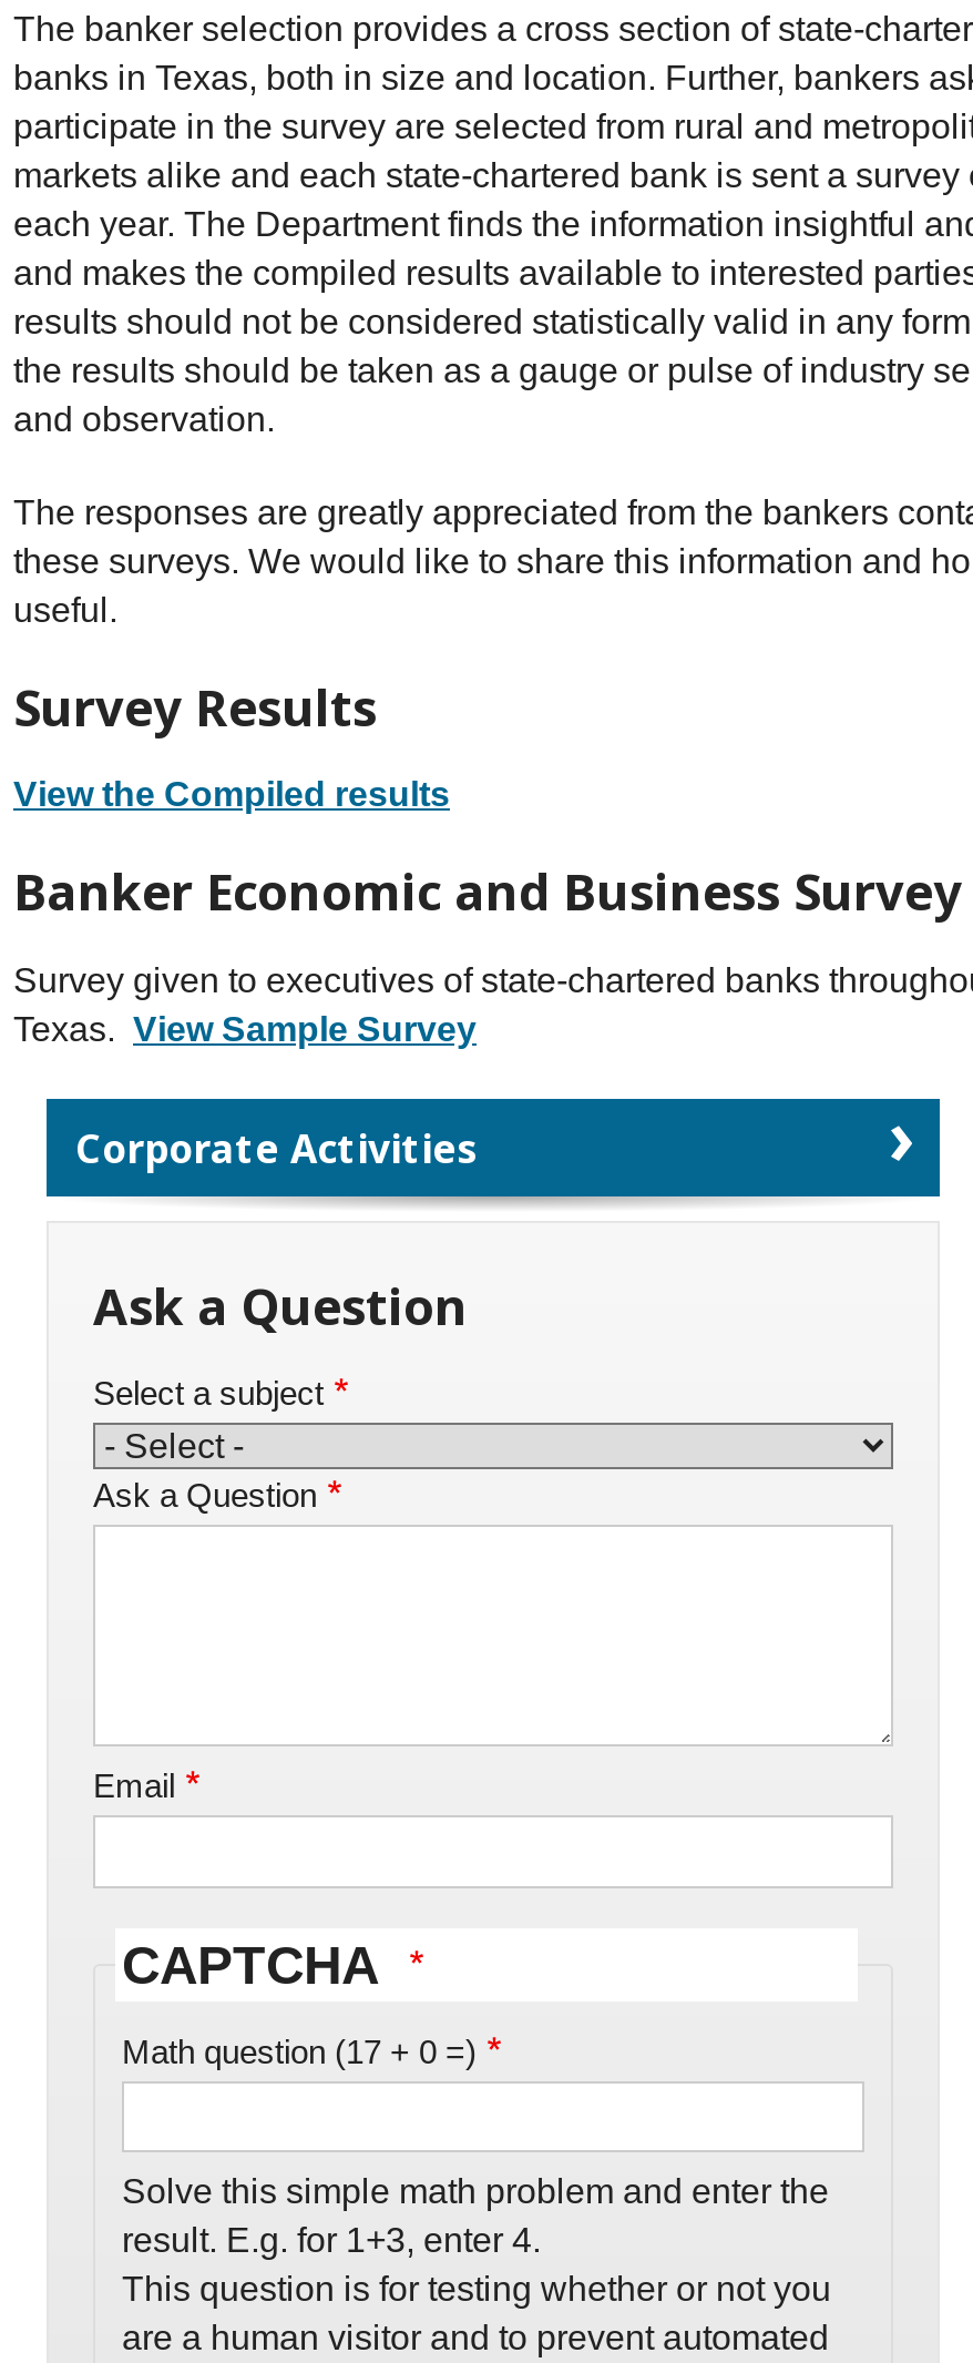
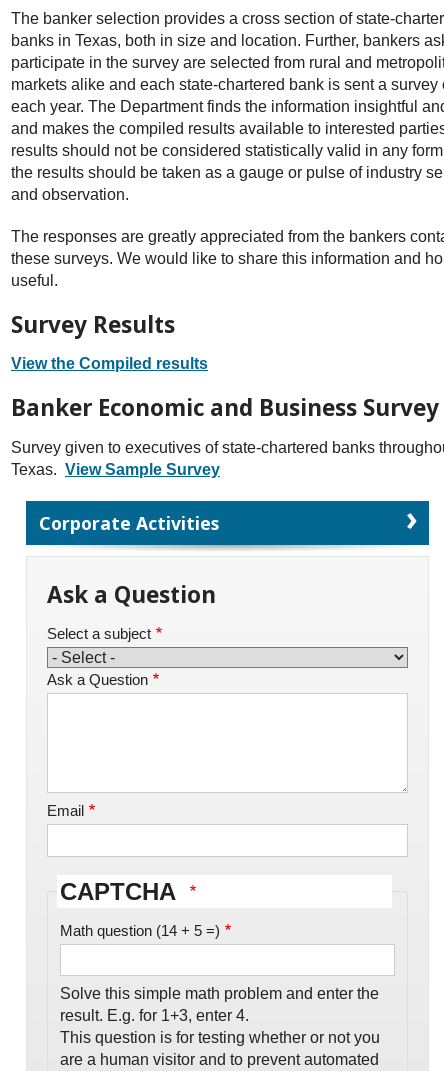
- Math question (17 + 0 =)
+ Math question (14 + 5 =)
